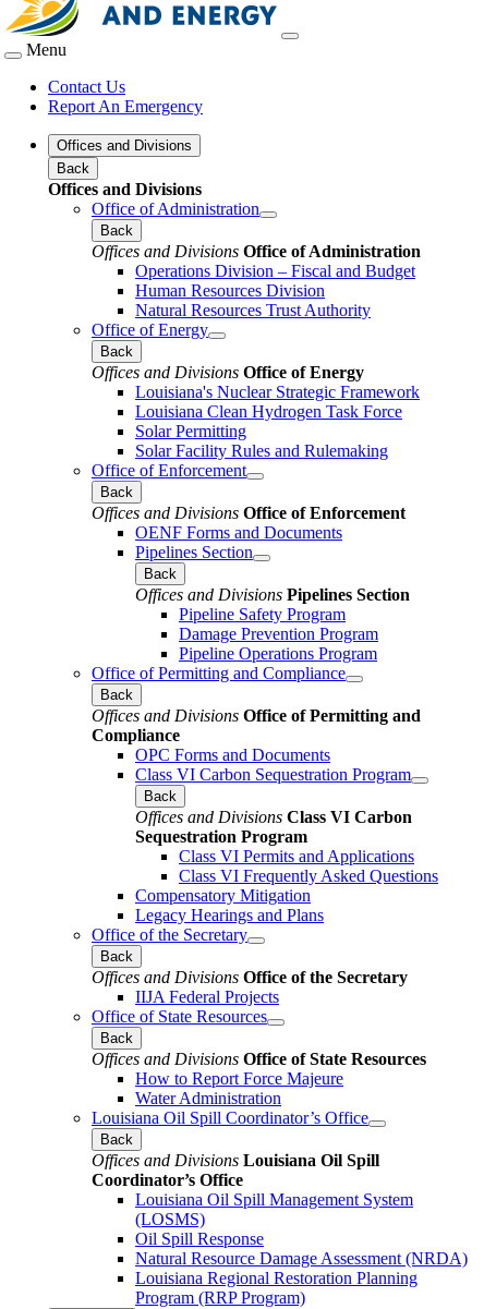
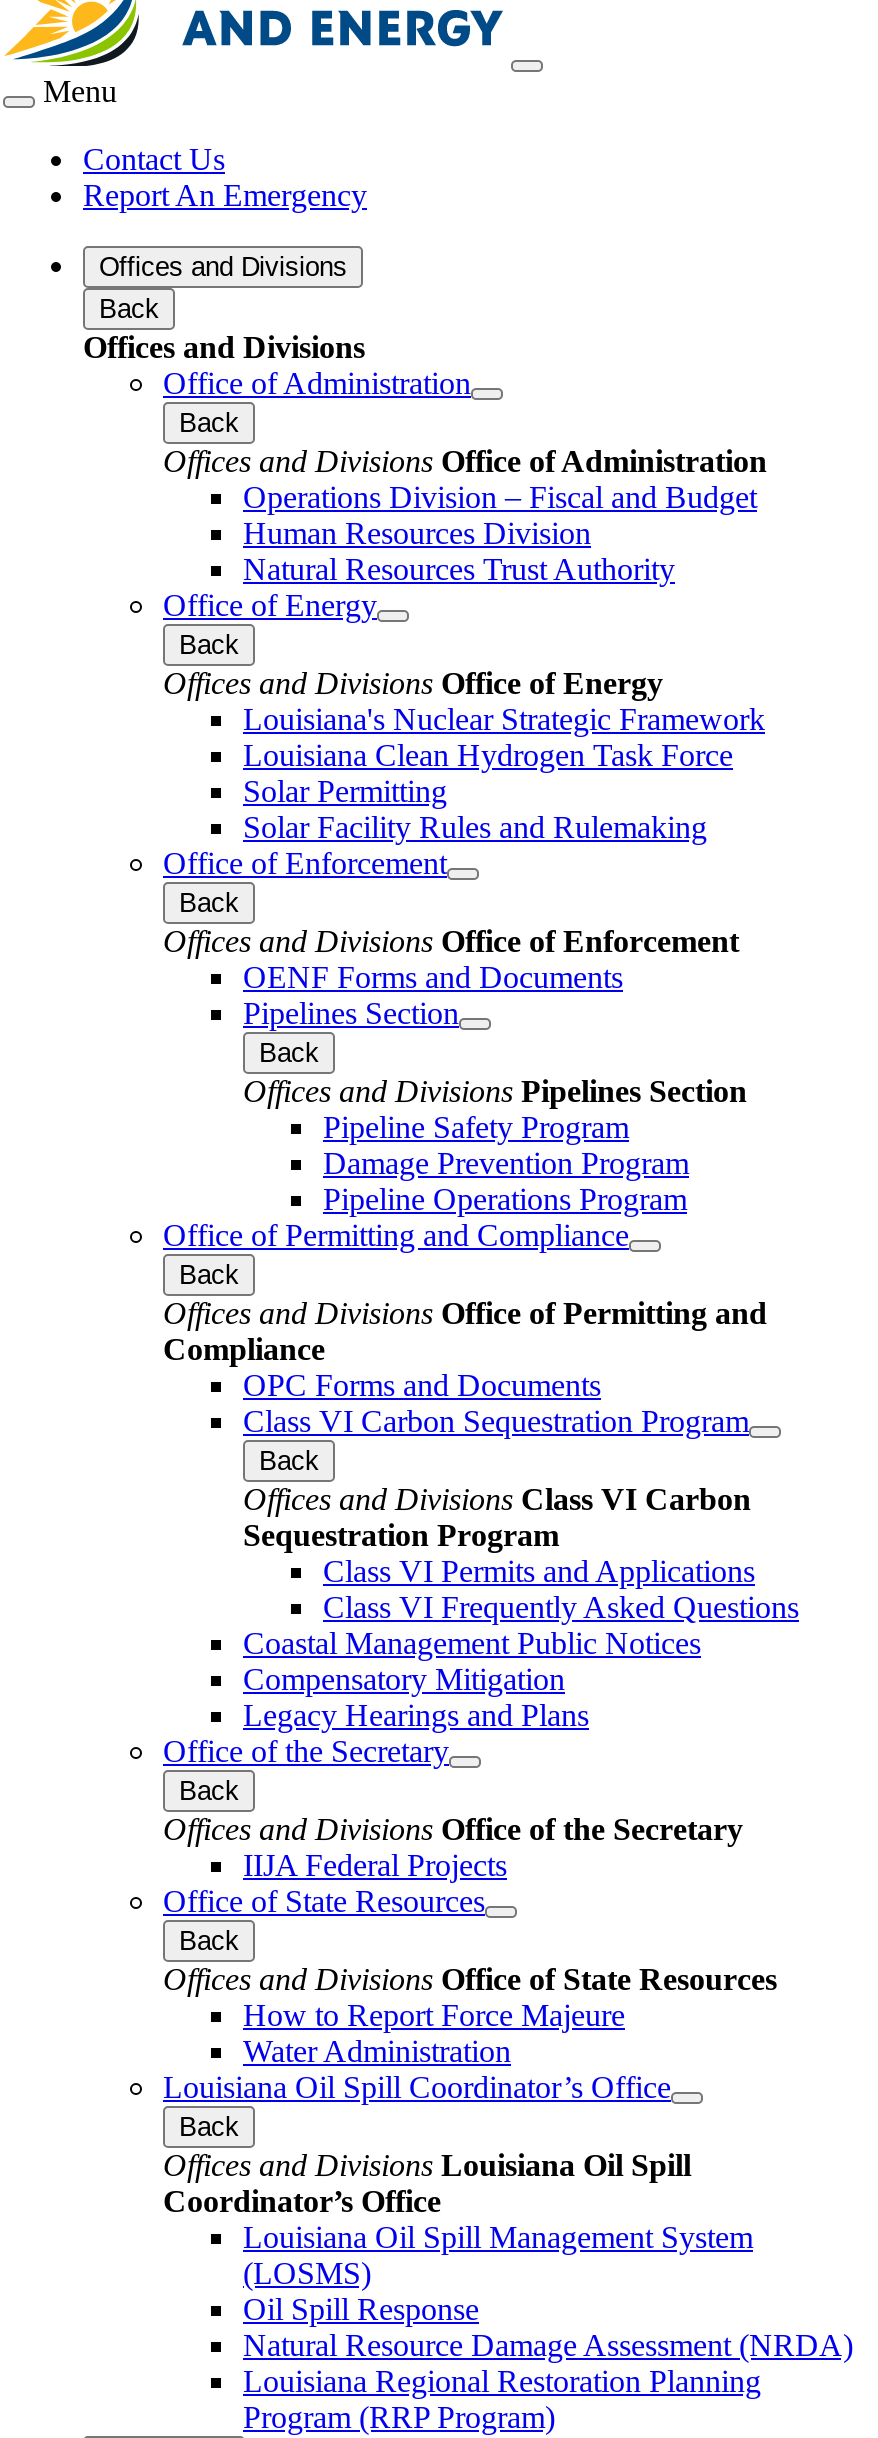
+ Coastal Management Public Notices
